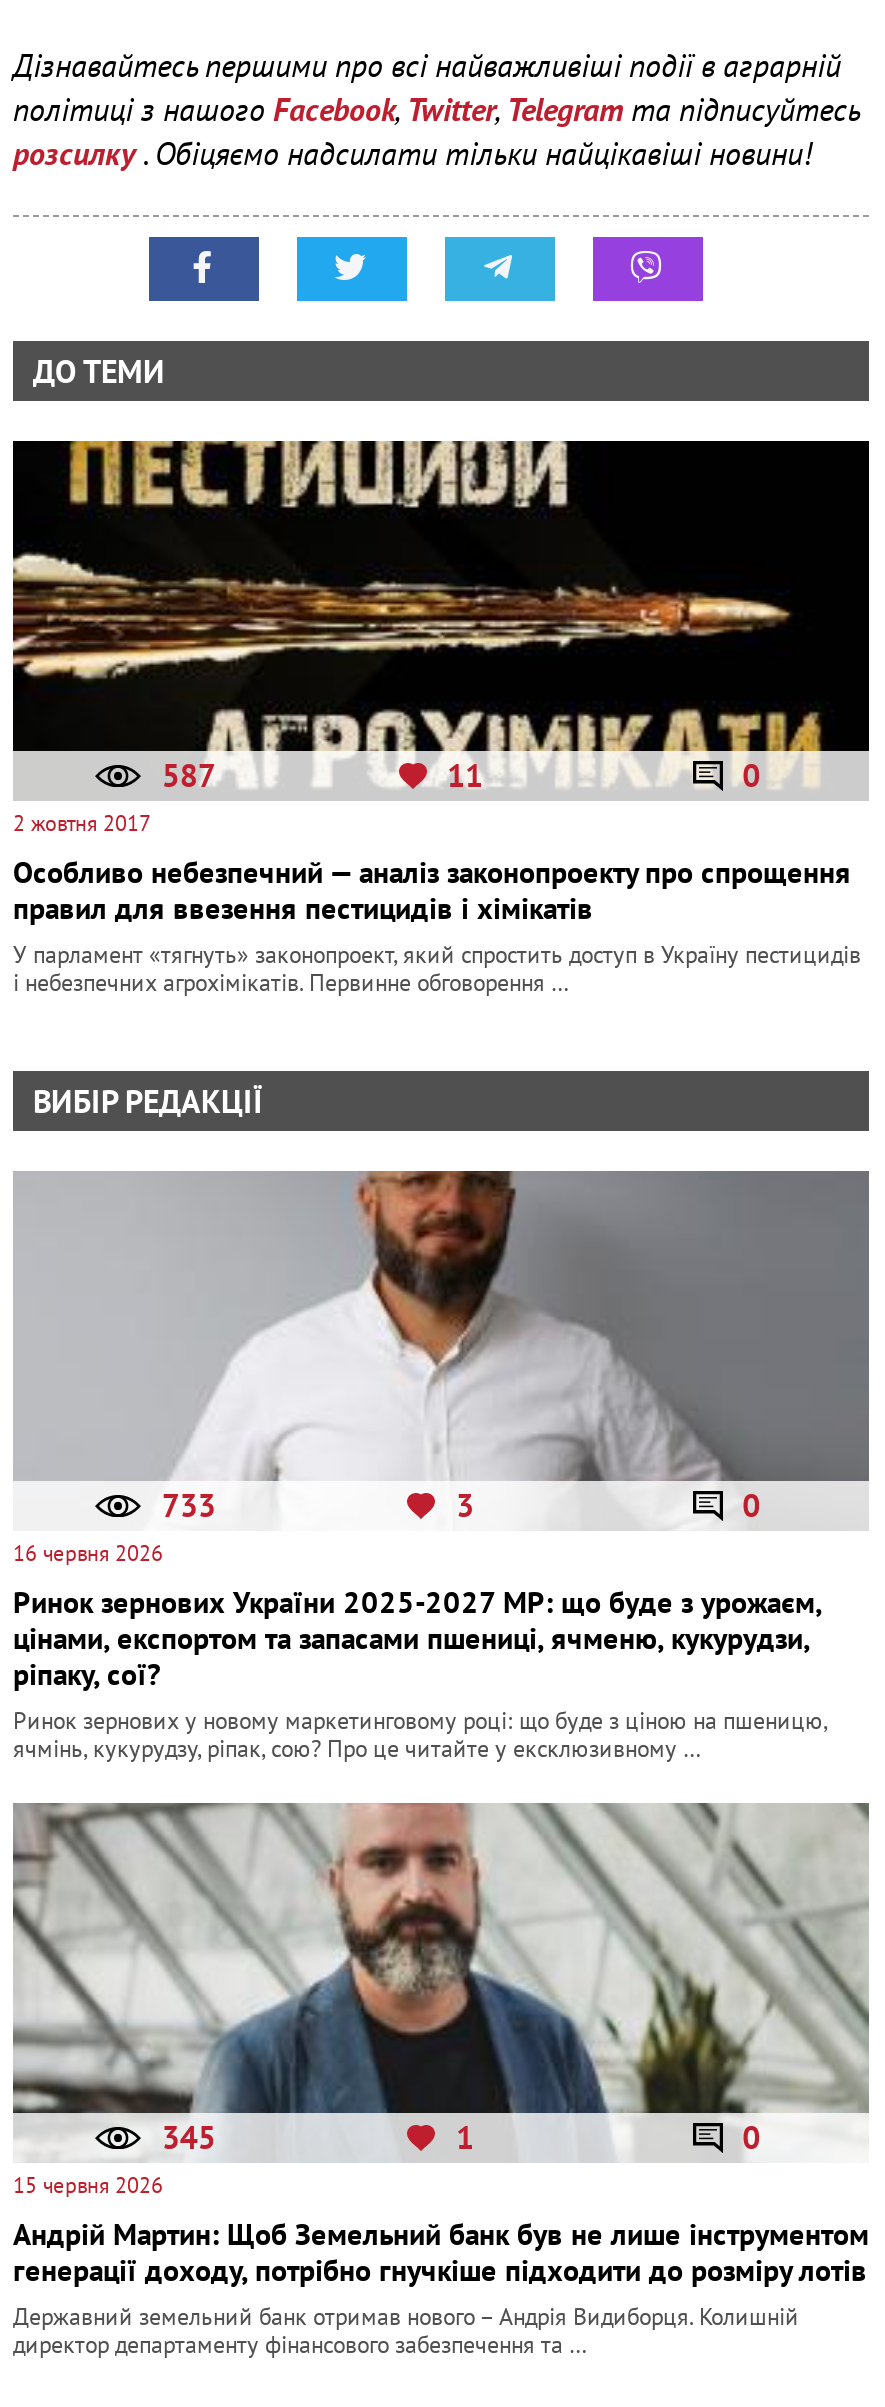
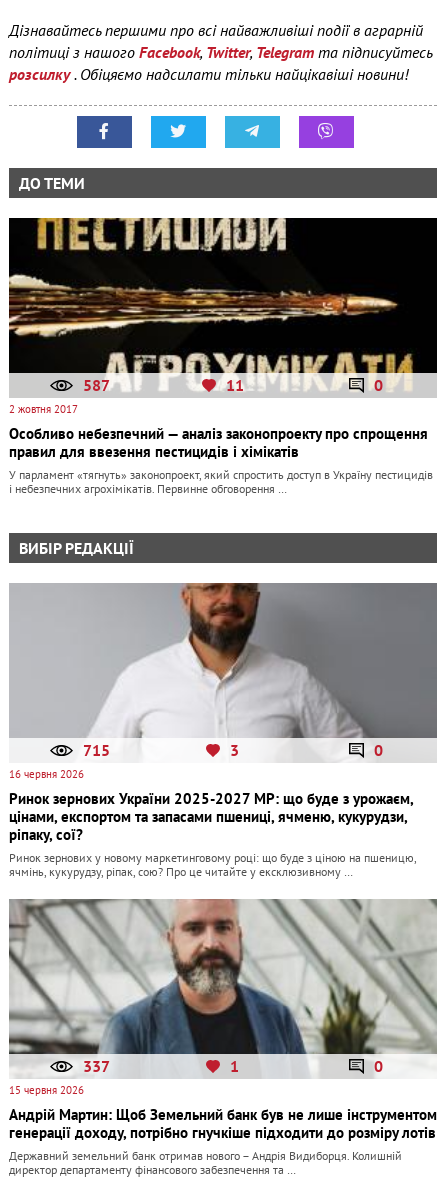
- 733
+ 715

- 345
+ 337
